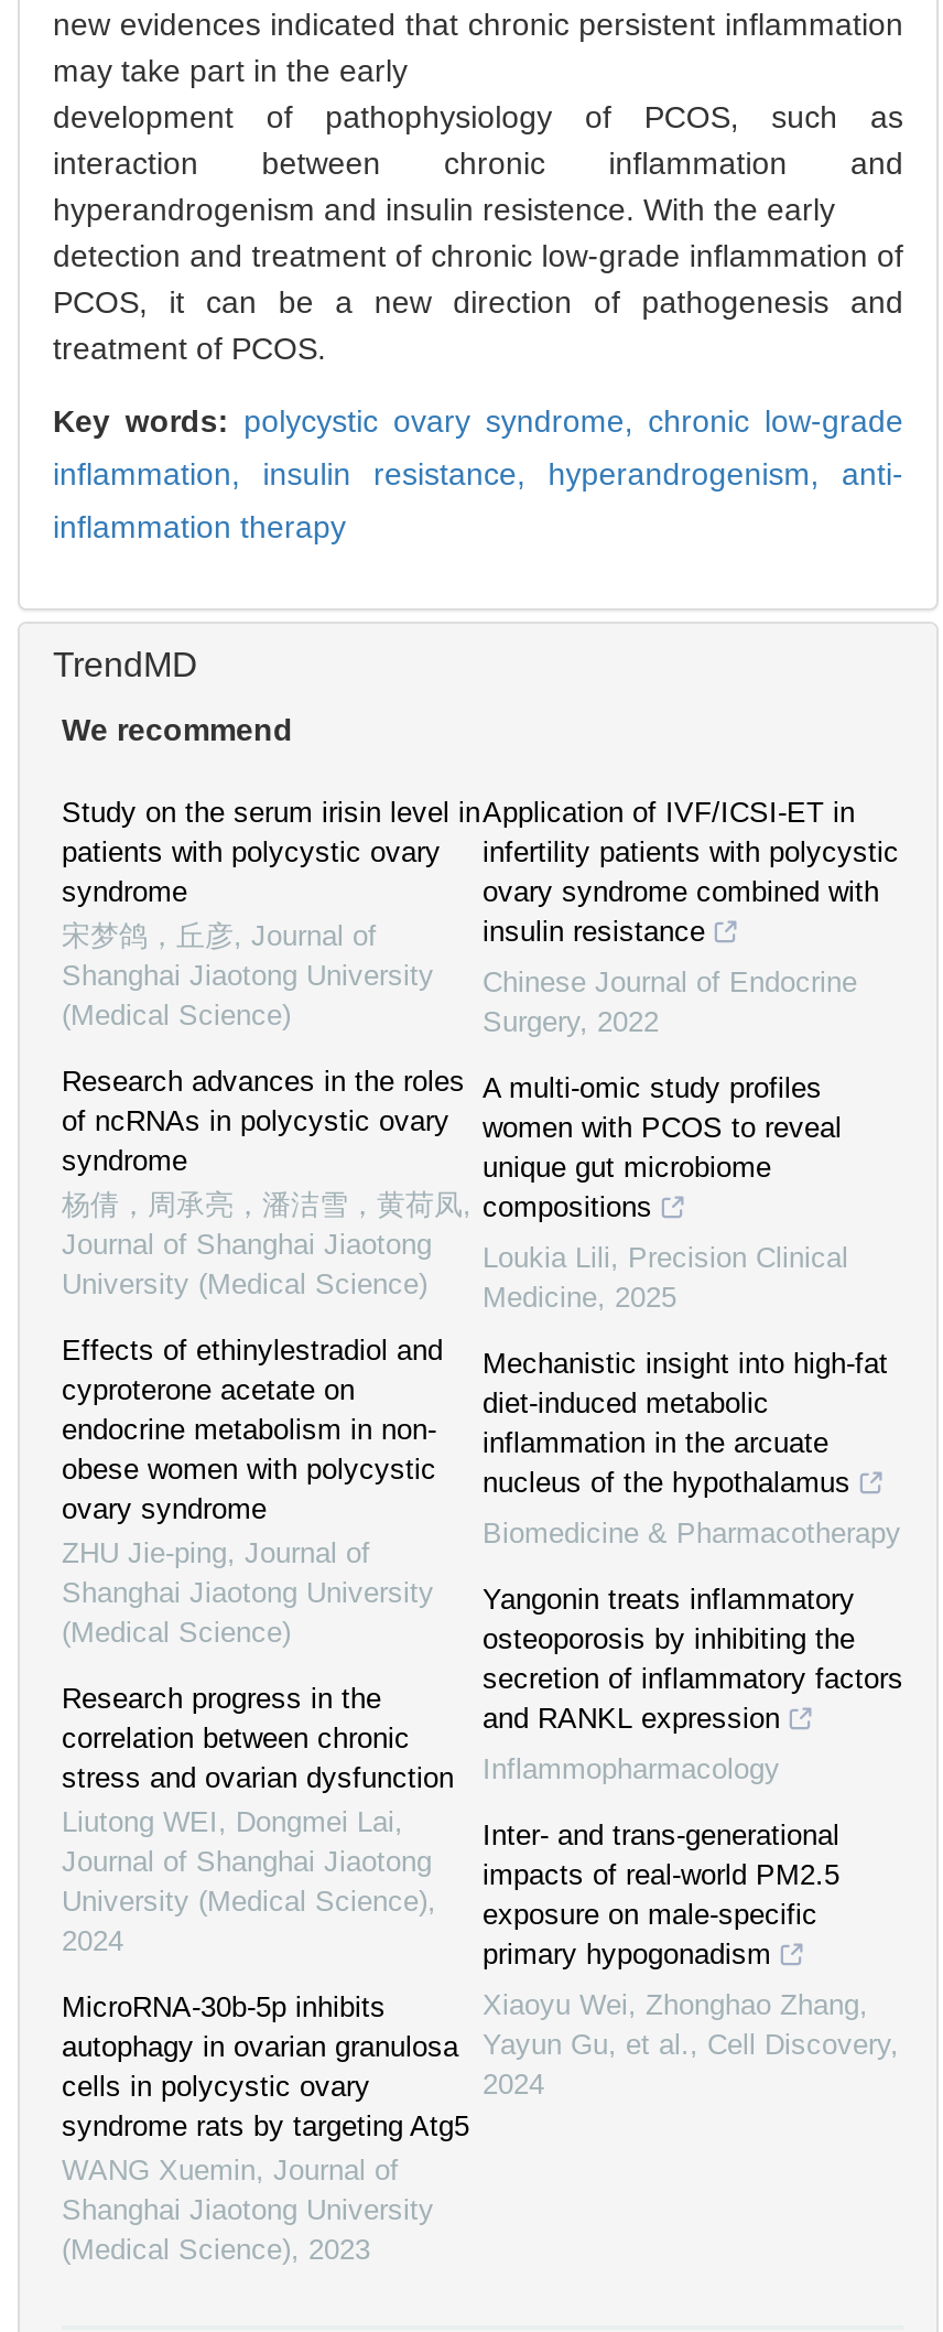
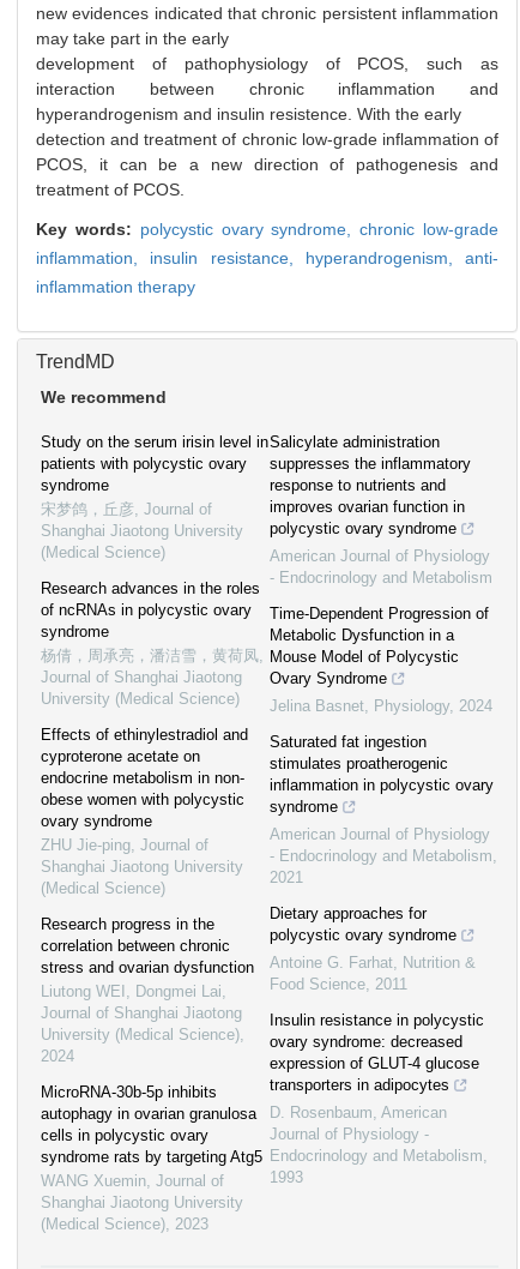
- Application of IVF/ICSI-ET in
- infertility patients with polycystic
- ovary syndrome combined with
- insulin resistance
+ Salicylate administration
+ suppresses the inflammatory
+ response to nutrients and
+ improves ovarian function in
+ polycystic ovary syndrome

- Chinese Journal of Endocrine
- Surgery, 2022
+ American Journal of Physiology
+ - Endocrinology and Metabolism

- A multi-omic study profiles
- women with PCOS to reveal
- unique gut microbiome
- compositions
+ Time-Dependent Progression of
+ Metabolic Dysfunction in a
+ Mouse Model of Polycystic
+ Ovary Syndrome

- Loukia Lili, Precision Clinical
- Medicine, 2025
+ Jelina Basnet, Physiology, 2024

- Mechanistic insight into high-fat
- diet-induced metabolic
- inflammation in the arcuate
- nucleus of the hypothalamus
+ Saturated fat ingestion
+ stimulates proatherogenic
+ inflammation in polycystic ovary
+ syndrome

- Biomedicine & Pharmacotherapy
+ American Journal of Physiology
+ - Endocrinology and Metabolism,
+ 2021

- Yangonin treats inflammatory
- osteoporosis by inhibiting the
- secretion of inflammatory factors
- and RANKL expression
+ Dietary approaches for
+ polycystic ovary syndrome

- Inflammopharmacology
+ Antoine G. Farhat, Nutrition &
+ Food Science, 2011

- Inter- and trans-generational
- impacts of real-world PM2.5
- exposure on male-specific
- primary hypogonadism
+ Insulin resistance in polycystic
+ ovary syndrome: decreased
+ expression of GLUT-4 glucose
+ transporters in adipocytes

- Xiaoyu Wei, Zhonghao Zhang,
- Yayun Gu, et al., Cell Discovery,
- 2024
+ D. Rosenbaum, American
+ Journal of Physiology -
+ Endocrinology and Metabolism,
+ 1993
